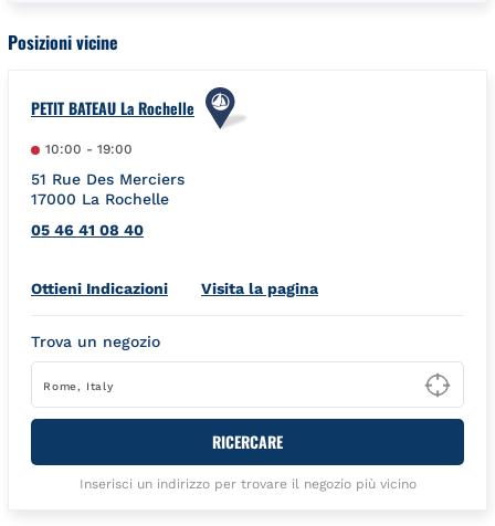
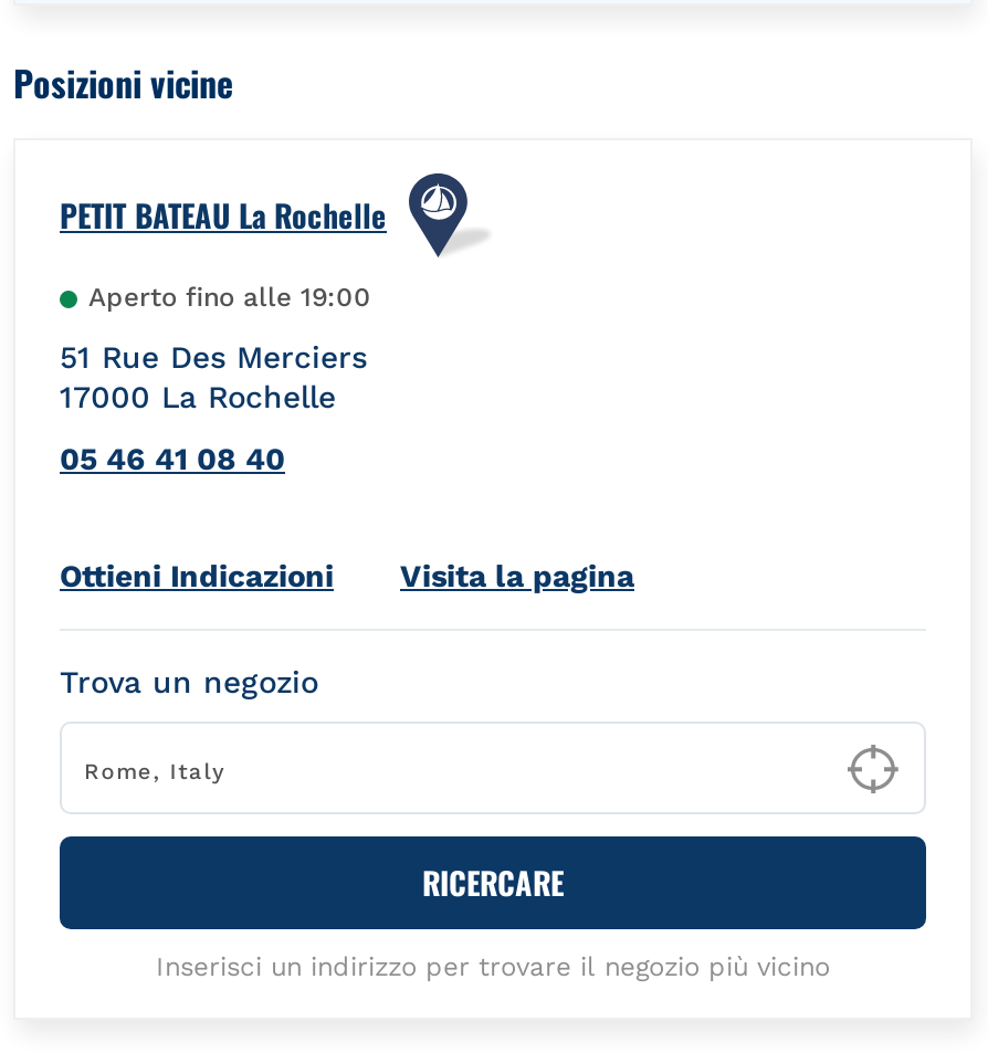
- 10:00 - 19:00
+ Aperto fino alle 19:00
